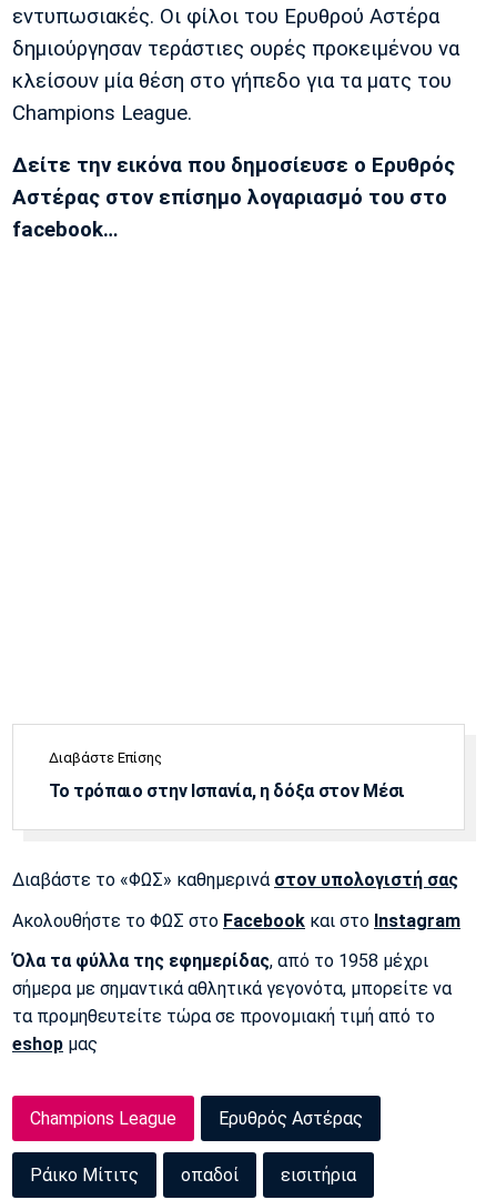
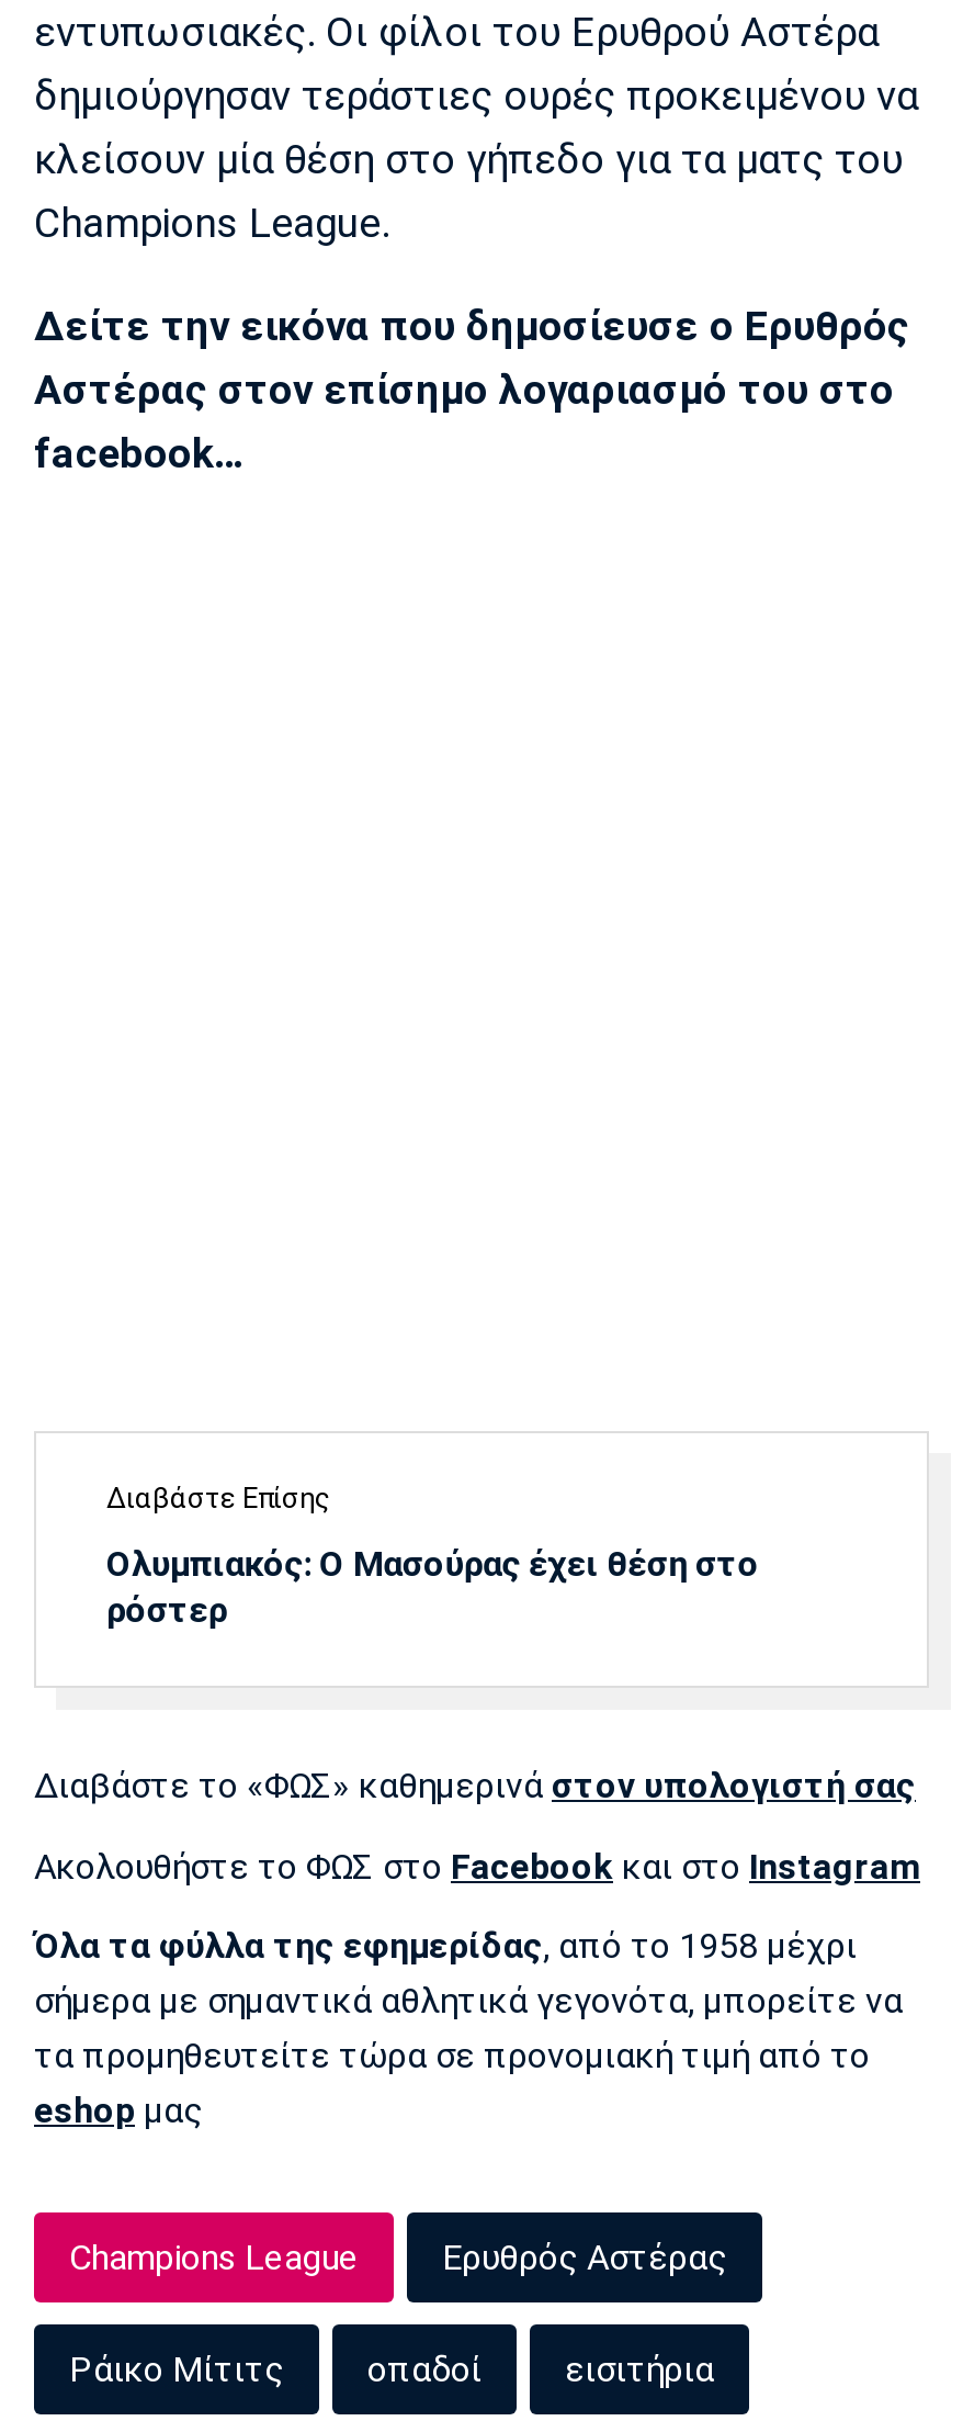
- Το τρόπαιο στην Ισπανία, η δόξα στον Μέσι
+ Ολυμπιακός: Ο Μασούρας έχει θέση στο
+ ρόστερ
